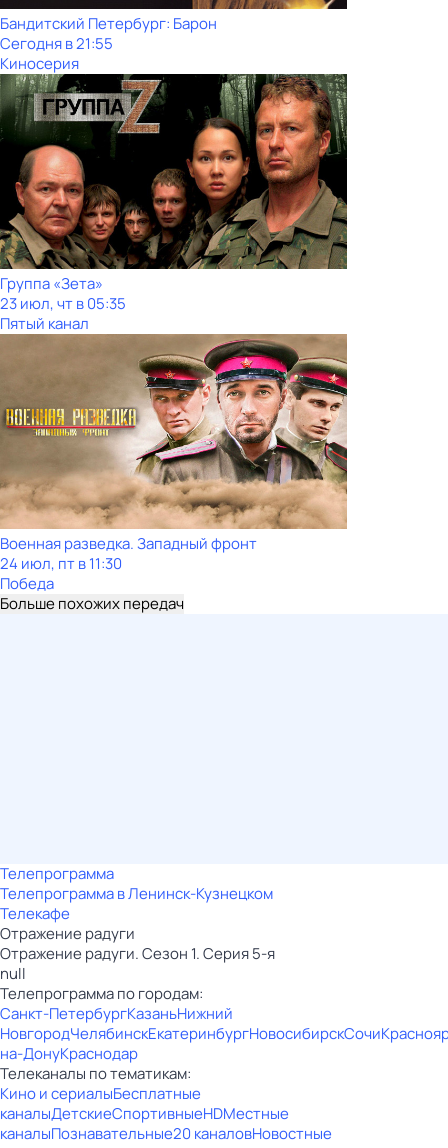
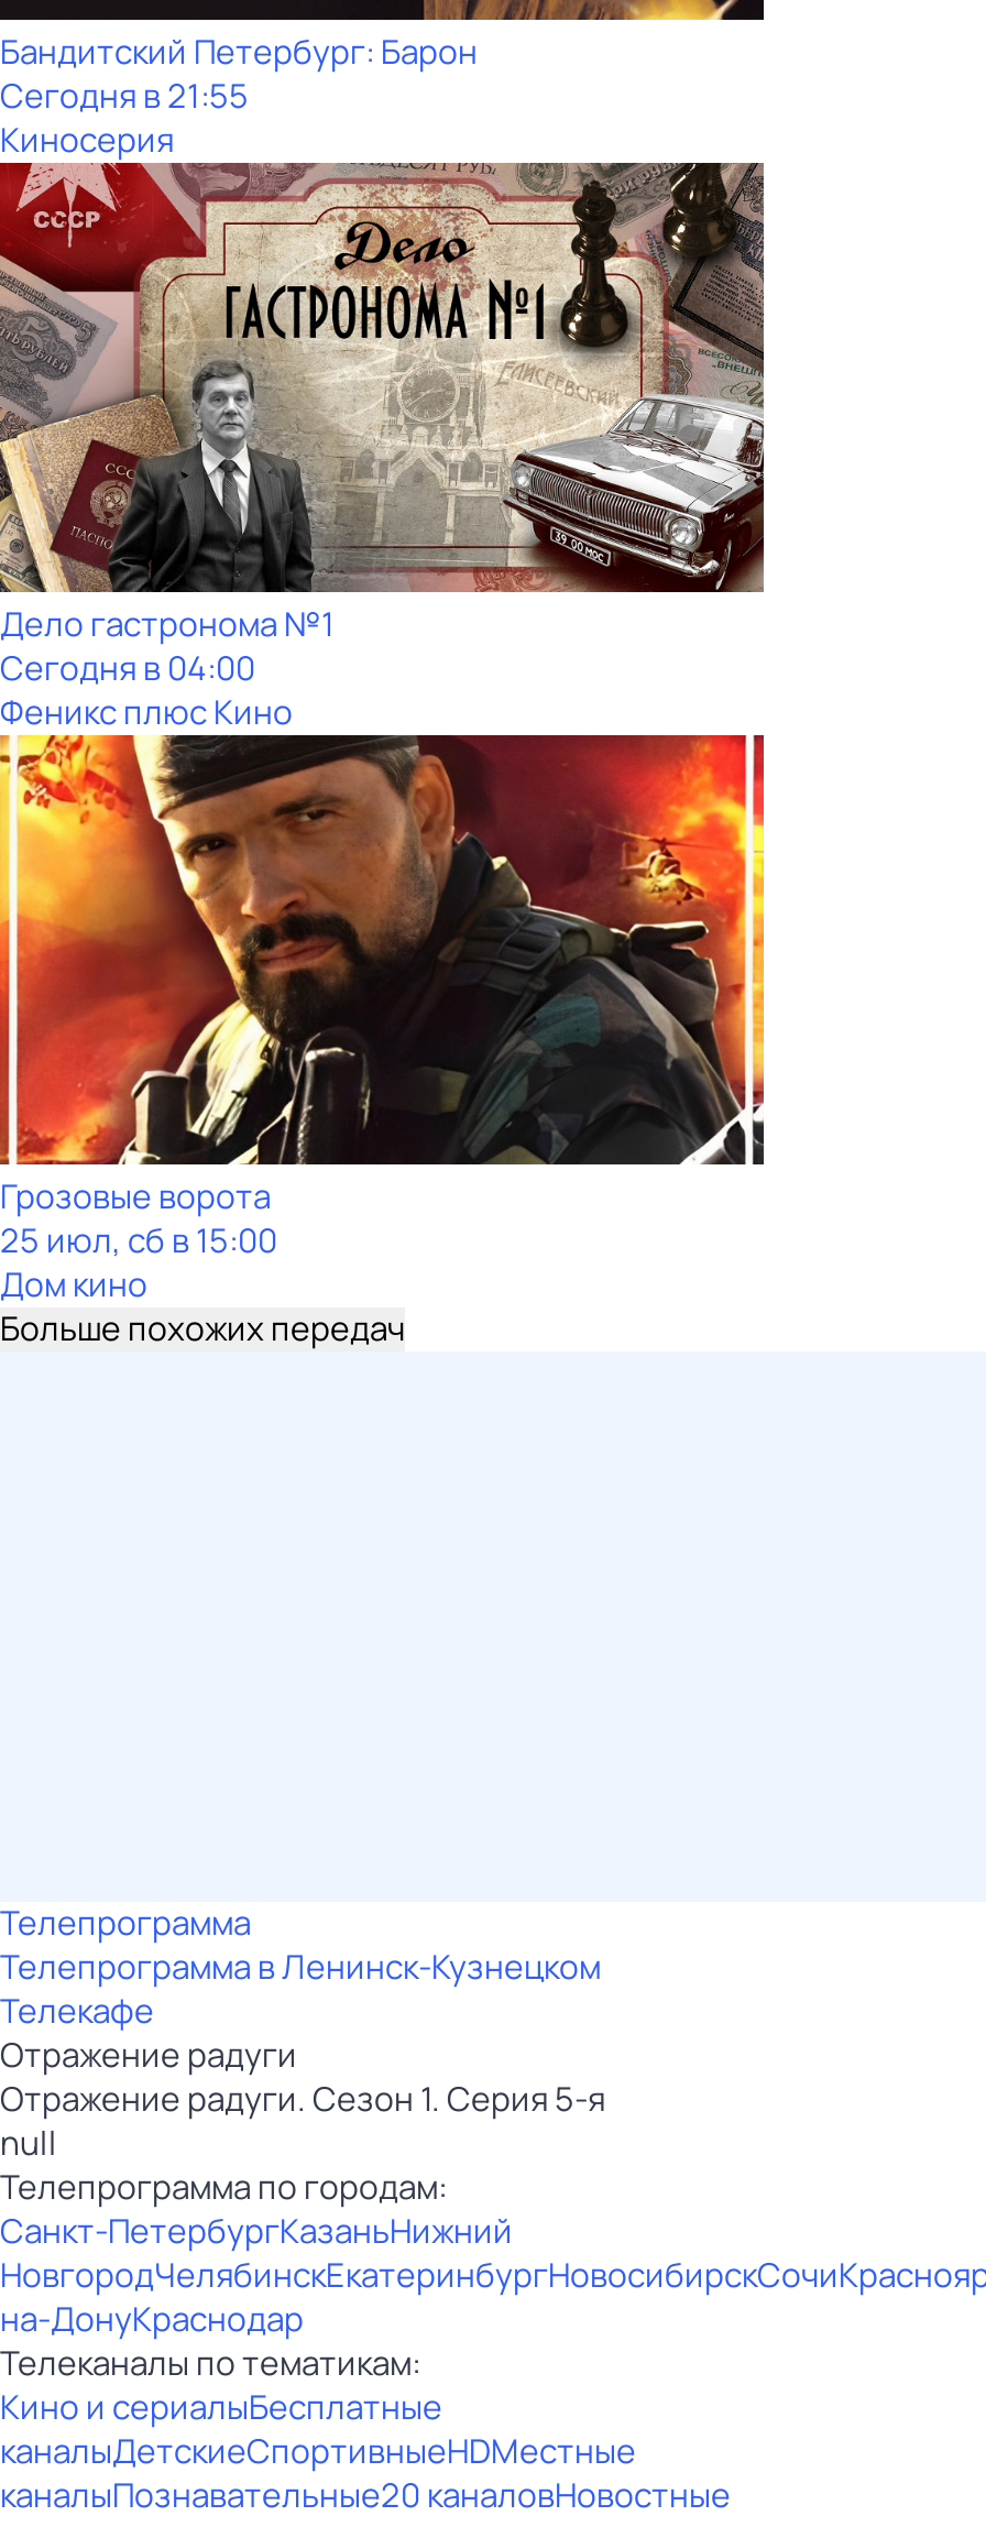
- [image]
- Группа «Зета»
- 23 июл, чт в 05:35
- Пятый канал
+ [image]
+ Дело гастронома №1
+ Сегодня в 04:00
+ Феникс плюс Кино

- [image]
- Военная разведка. Западный фронт
- 24 июл, пт в 11:30
- Победа
+ [image]
+ Грозовые ворота
+ 25 июл, сб в 15:00
+ Дом кино
